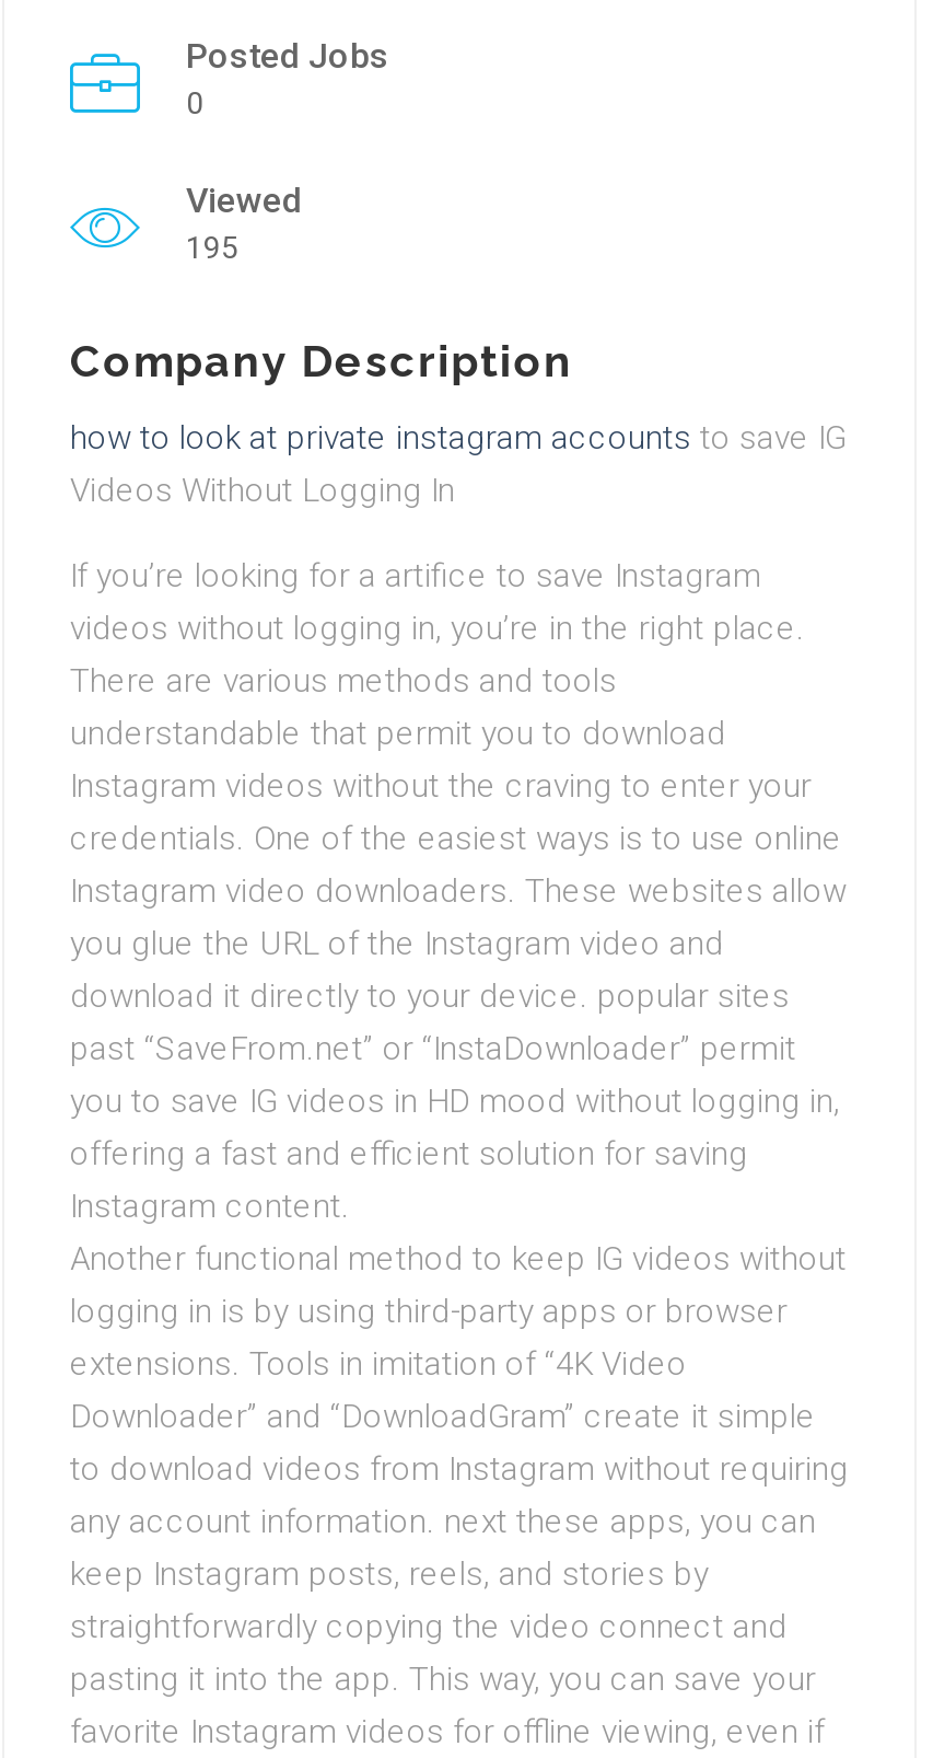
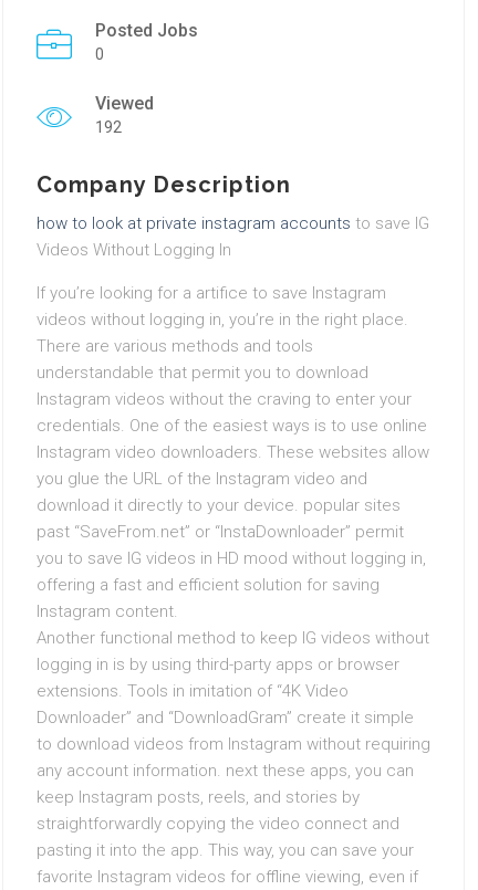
- 195
+ 192
